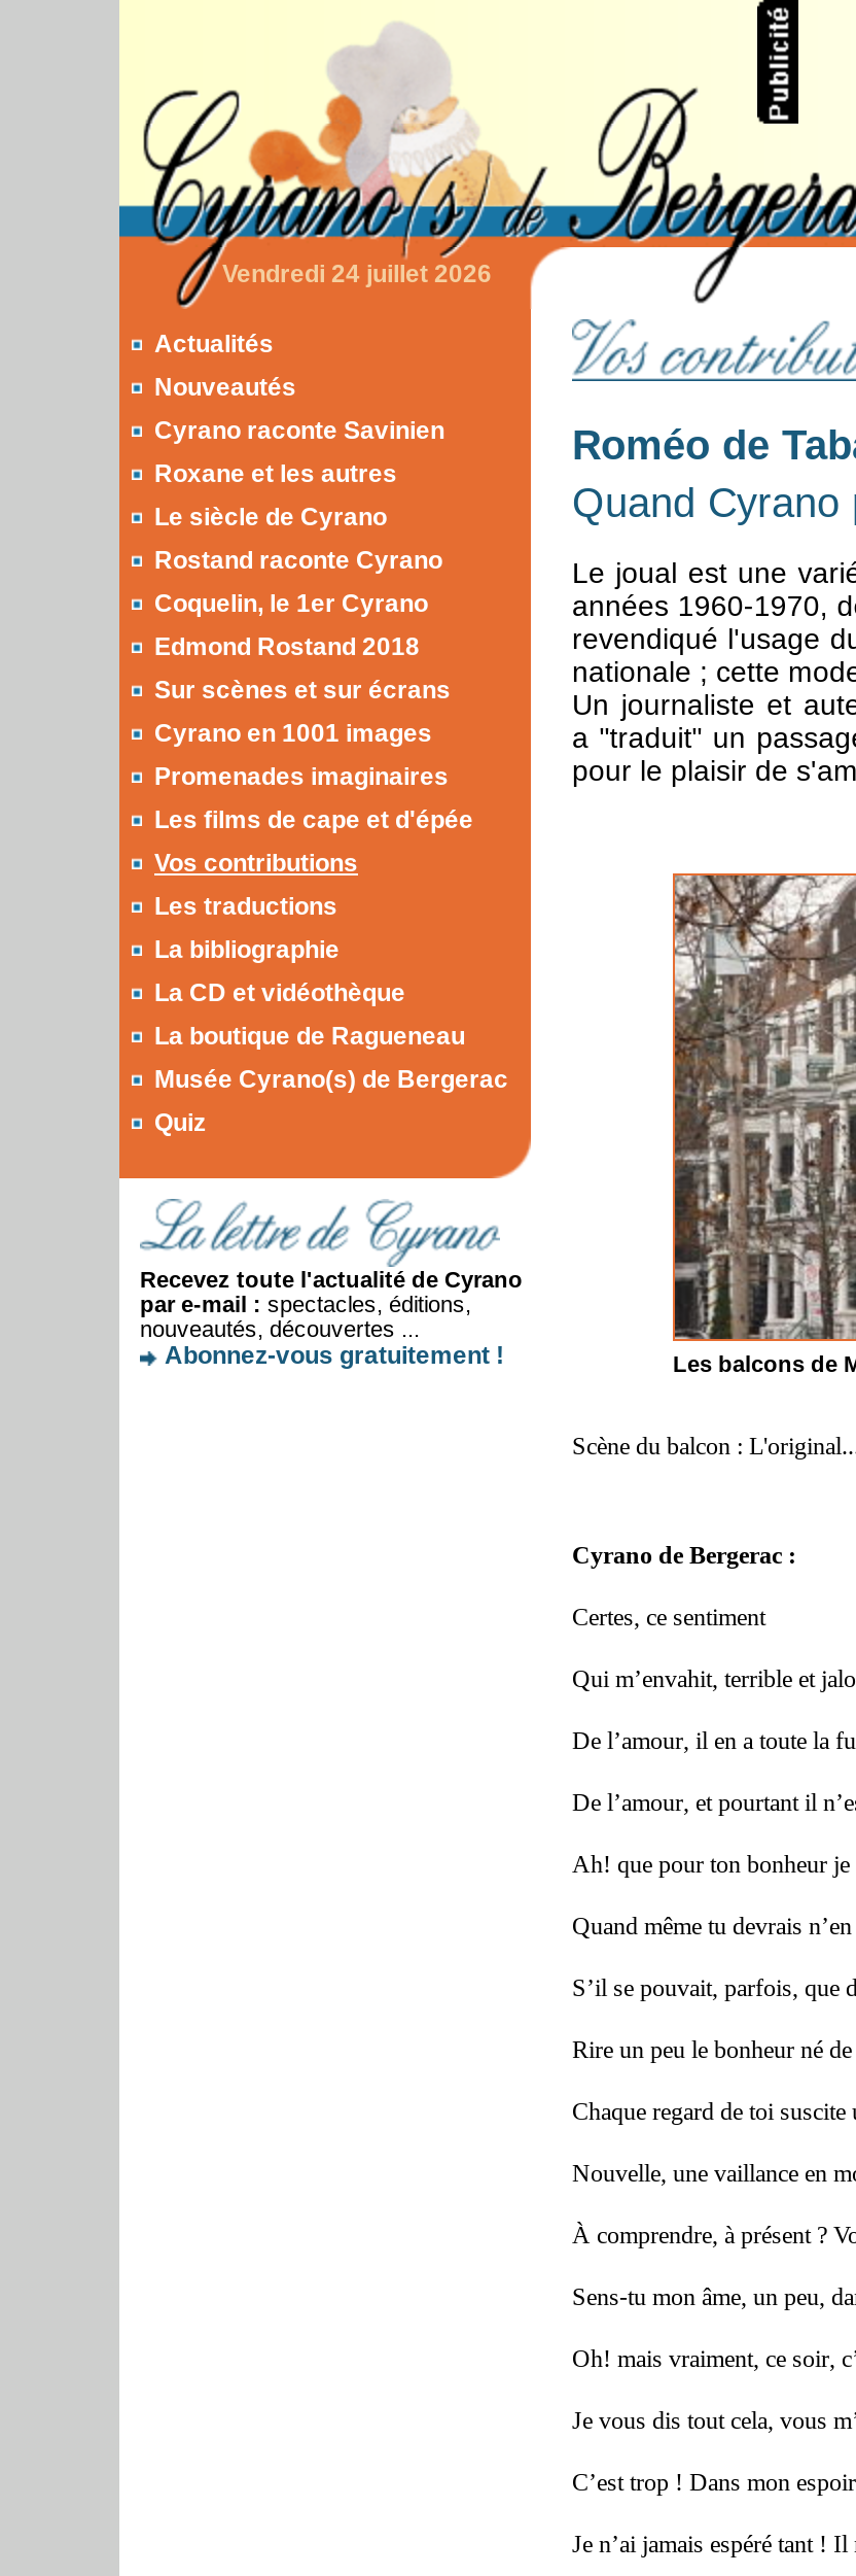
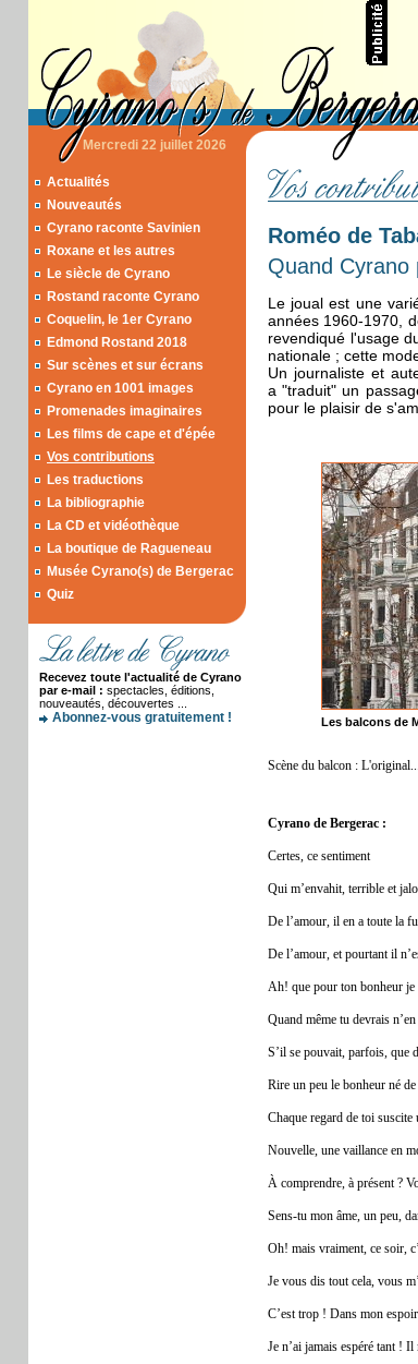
- Vendredi 24 juillet 2026
+ Mercredi 22 juillet 2026
